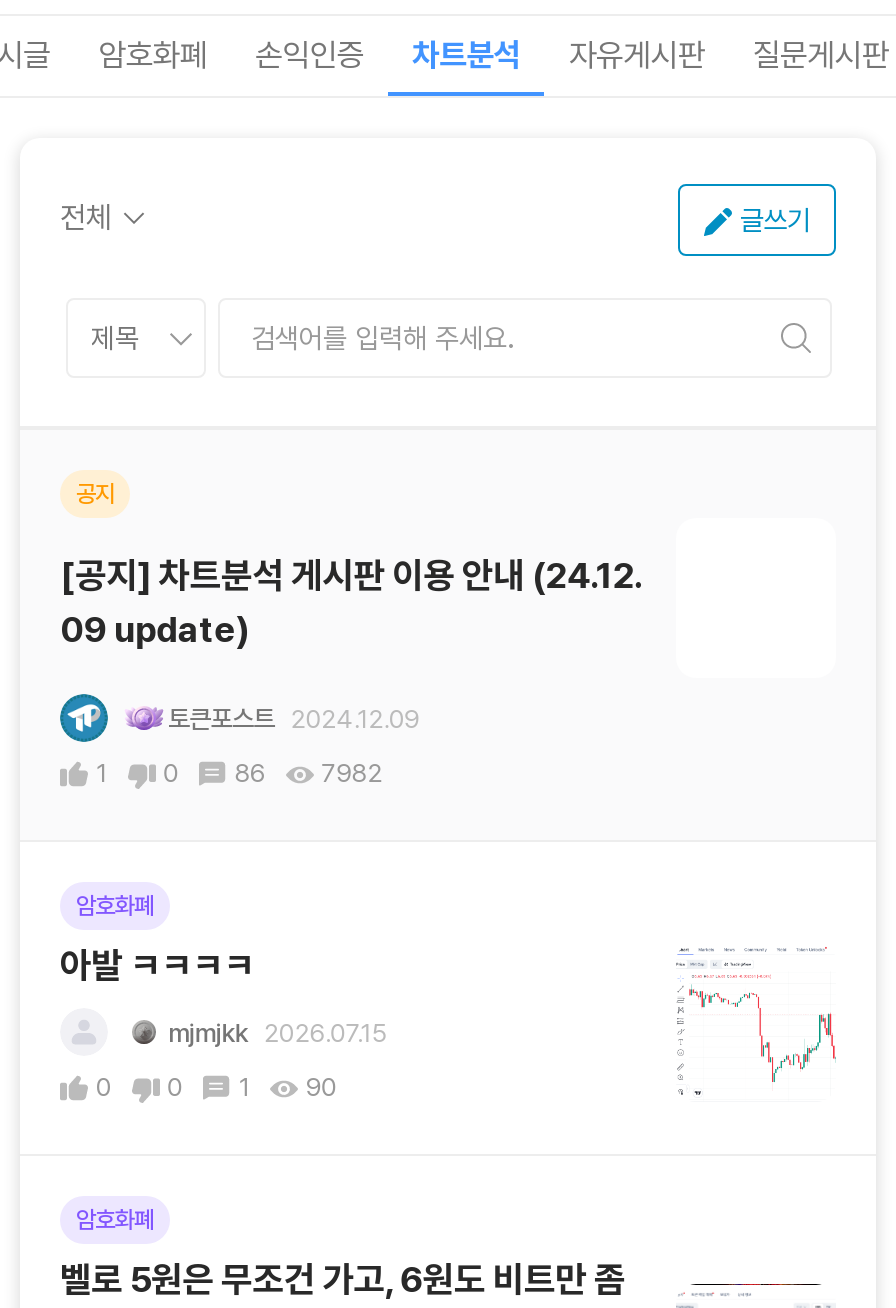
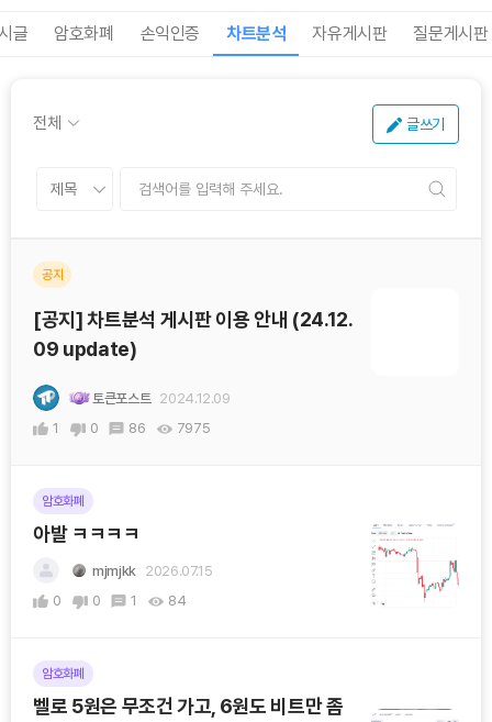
- 1 0 86 7982
+ 1 0 86 7975

- 0 0 1 90
+ 0 0 1 84
